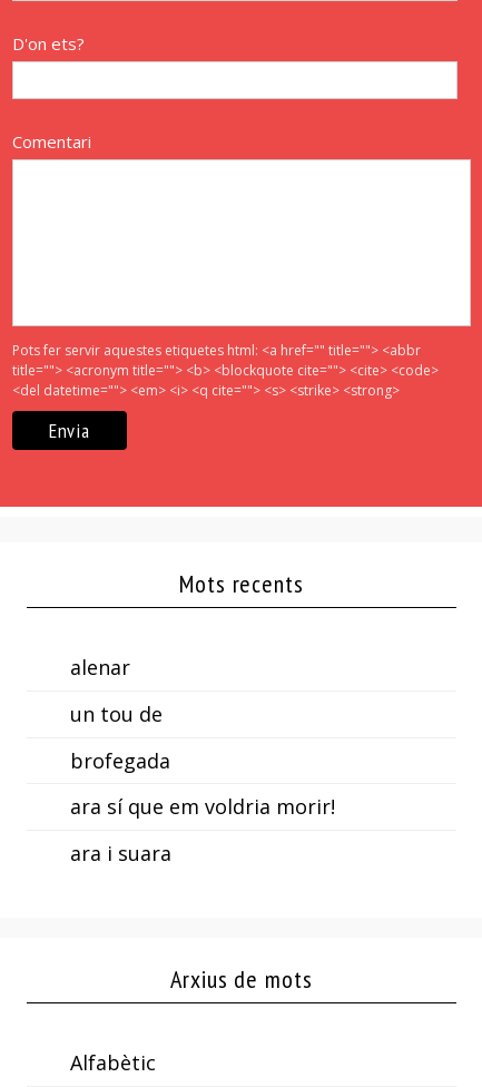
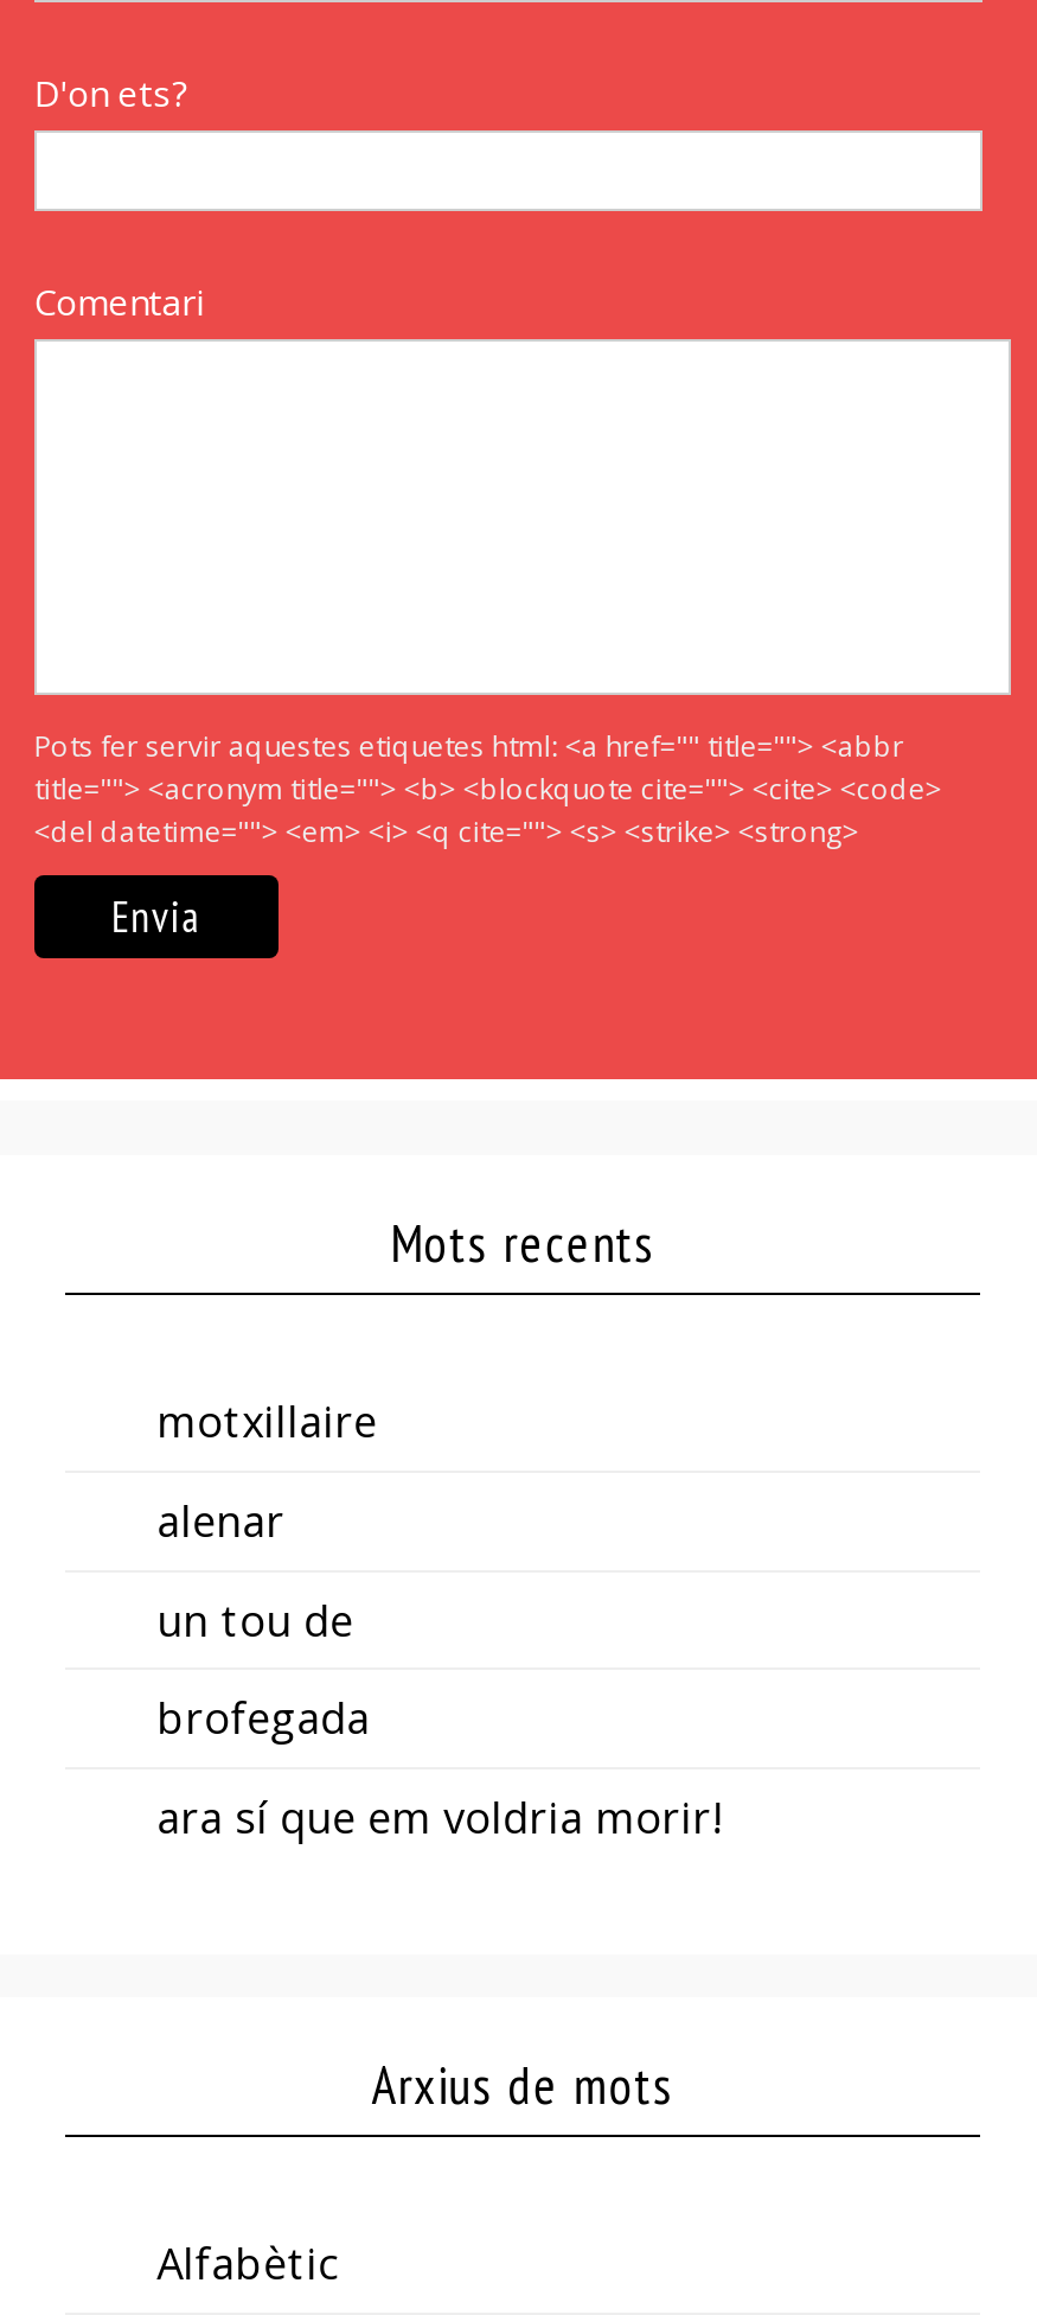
+ motxillaire

moved down: alenar | un tou de | brofegada | ara sí que em voldria morir!

- ara i suara
